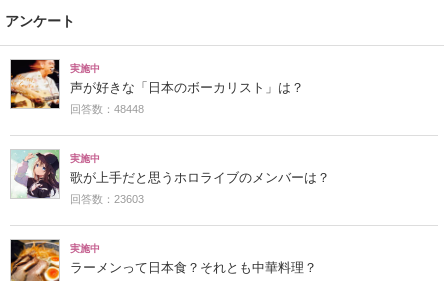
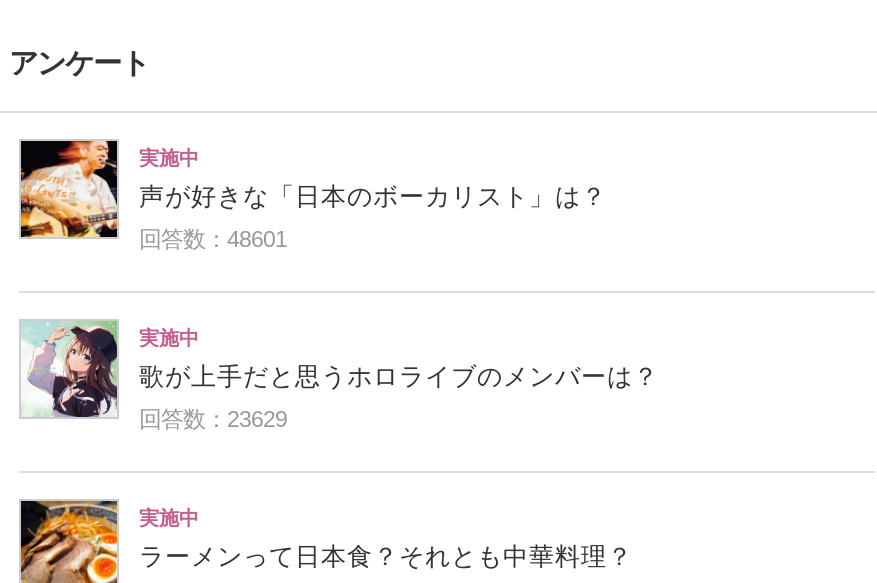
- 回答数：48448
+ 回答数：48601

- 回答数：23603
+ 回答数：23629
